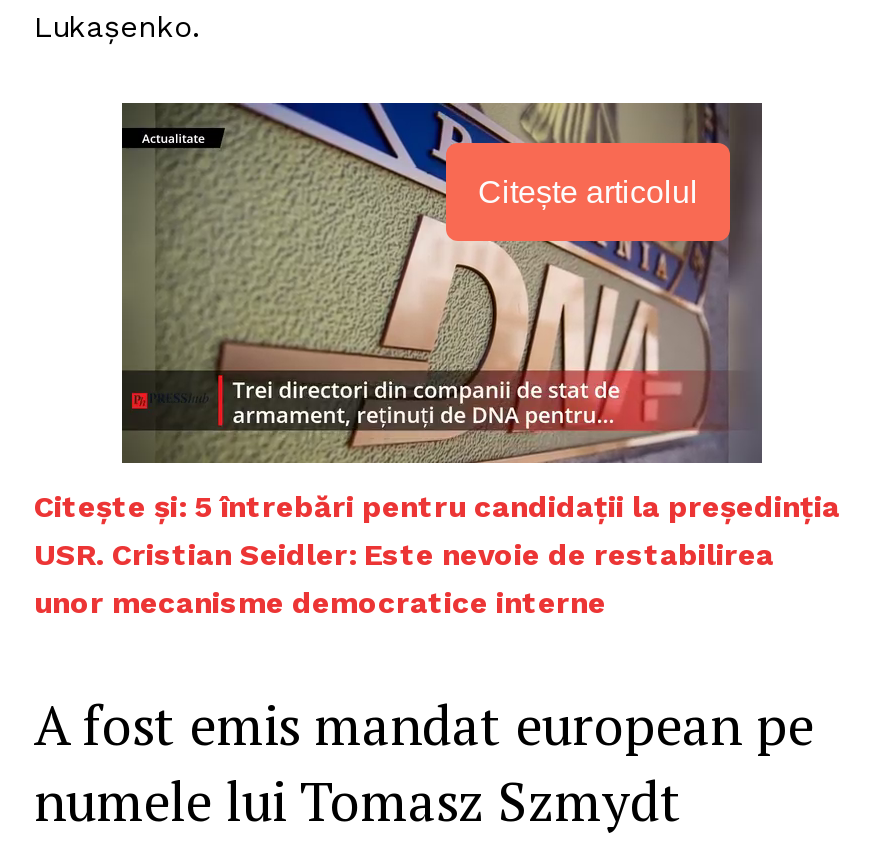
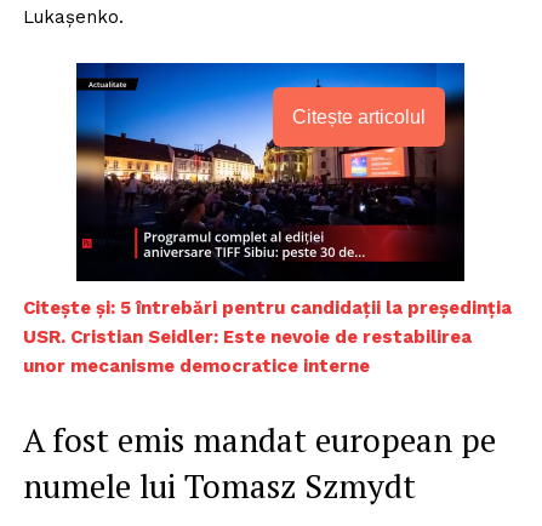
- [image]
+ [image]
